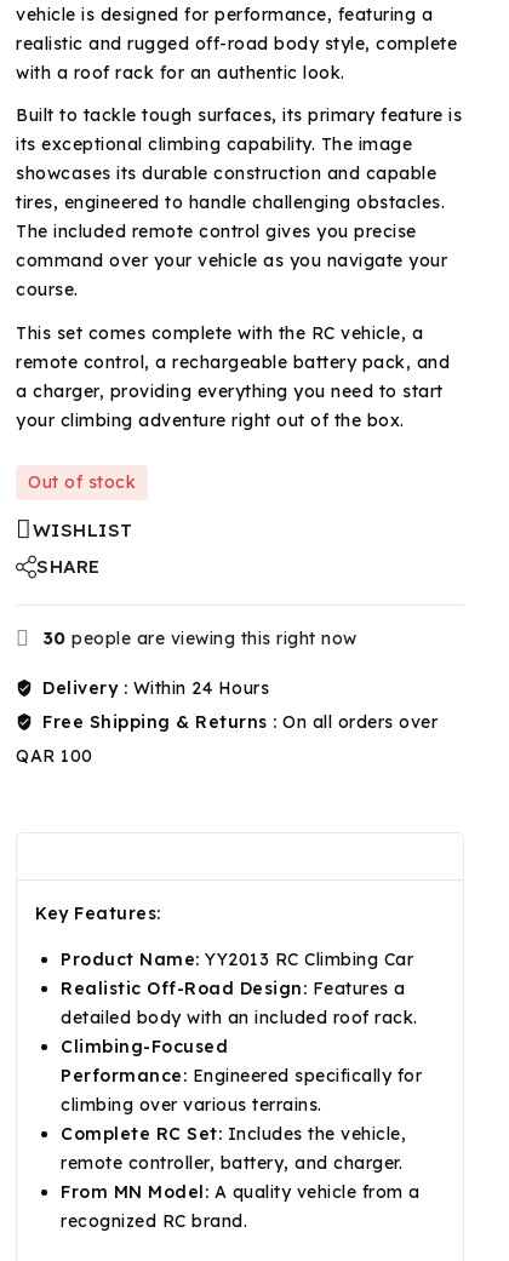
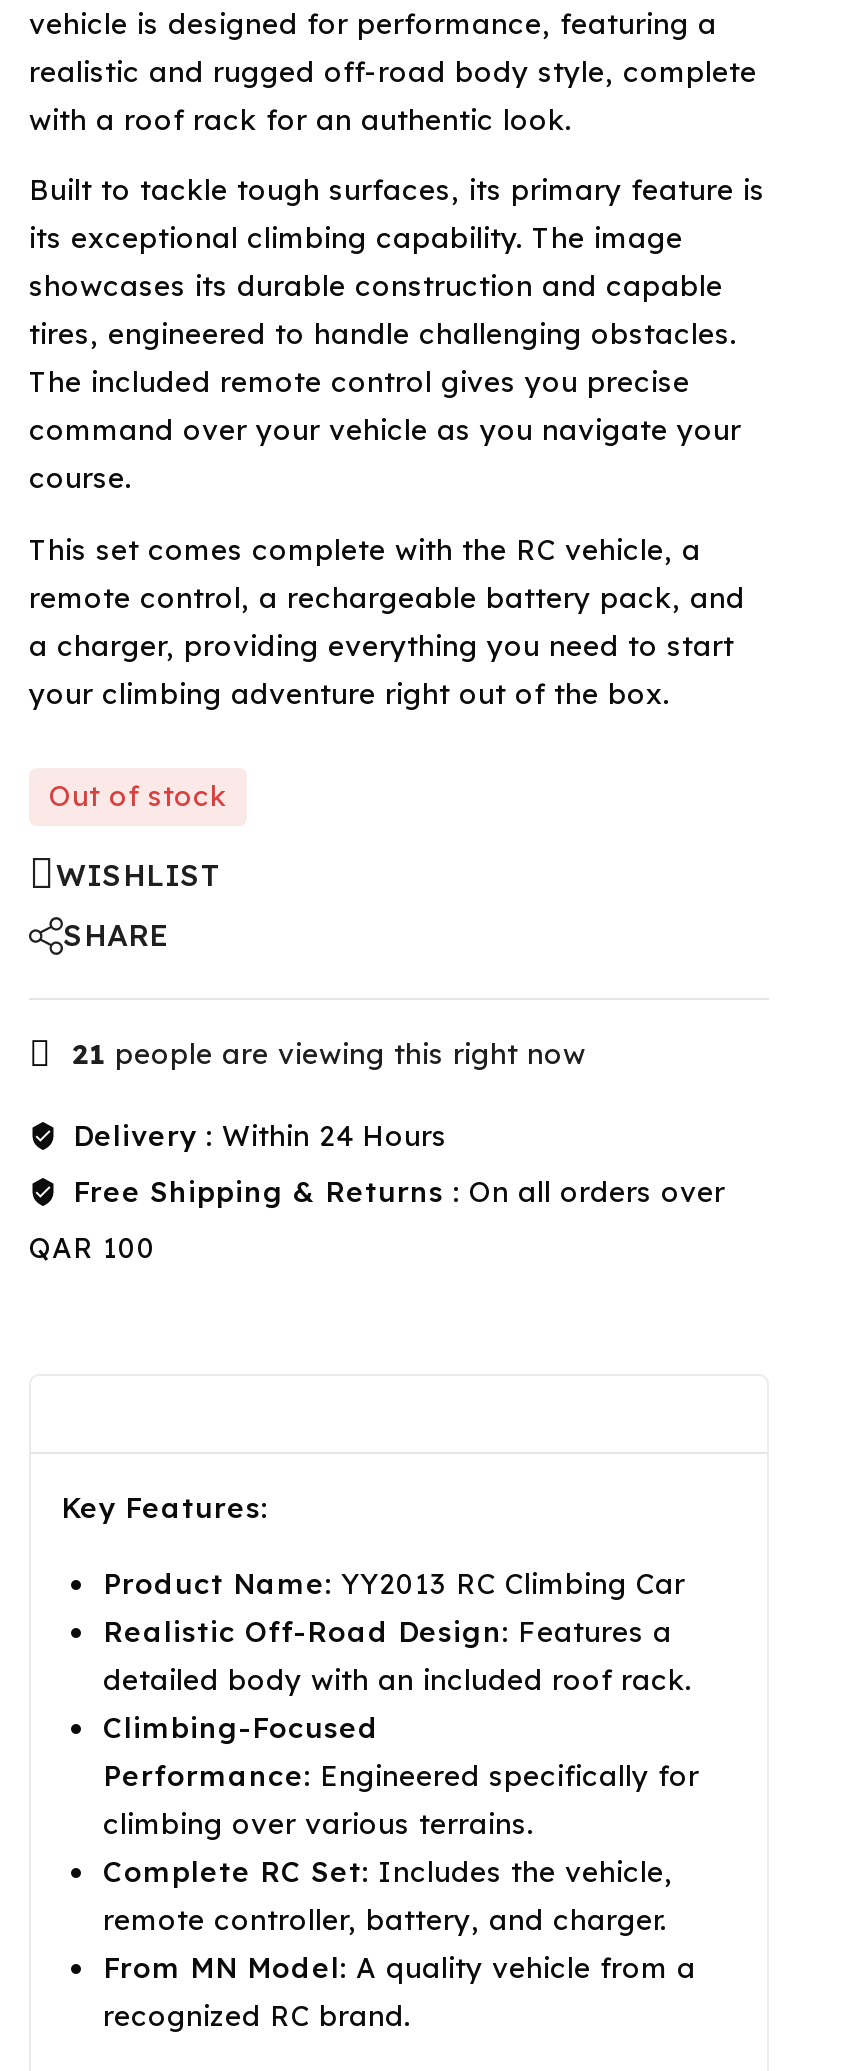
- 30 people are viewing this right now
+ 21 people are viewing this right now
